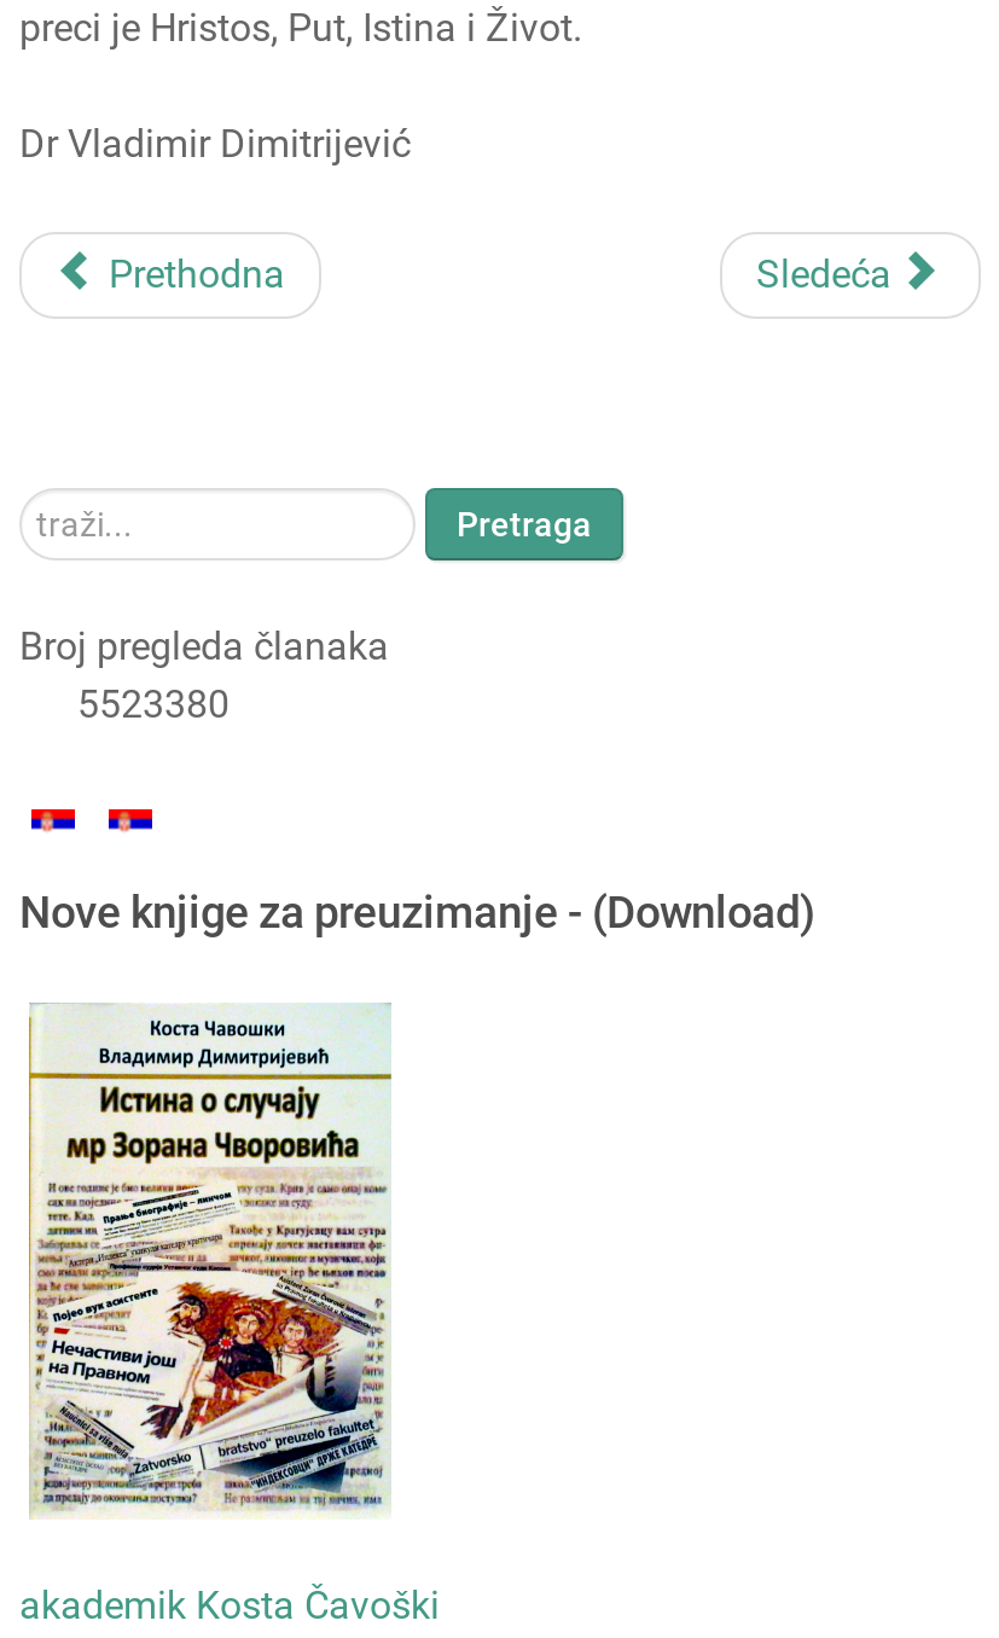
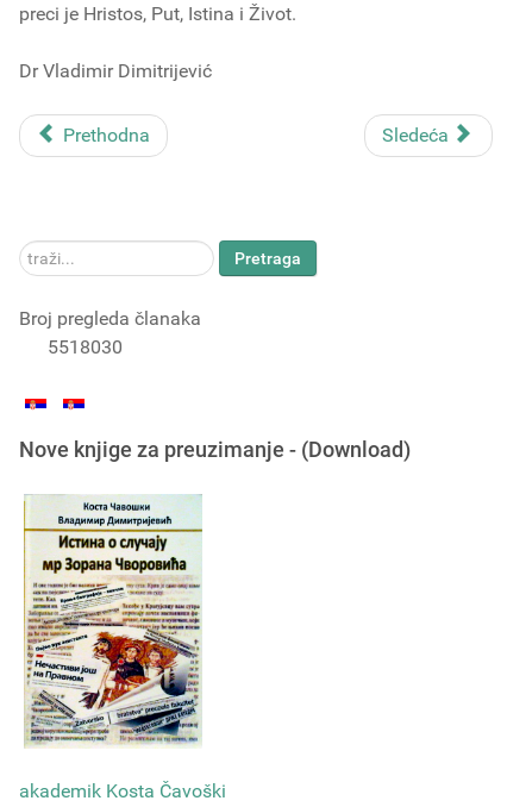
- 5523380
+ 5518030
